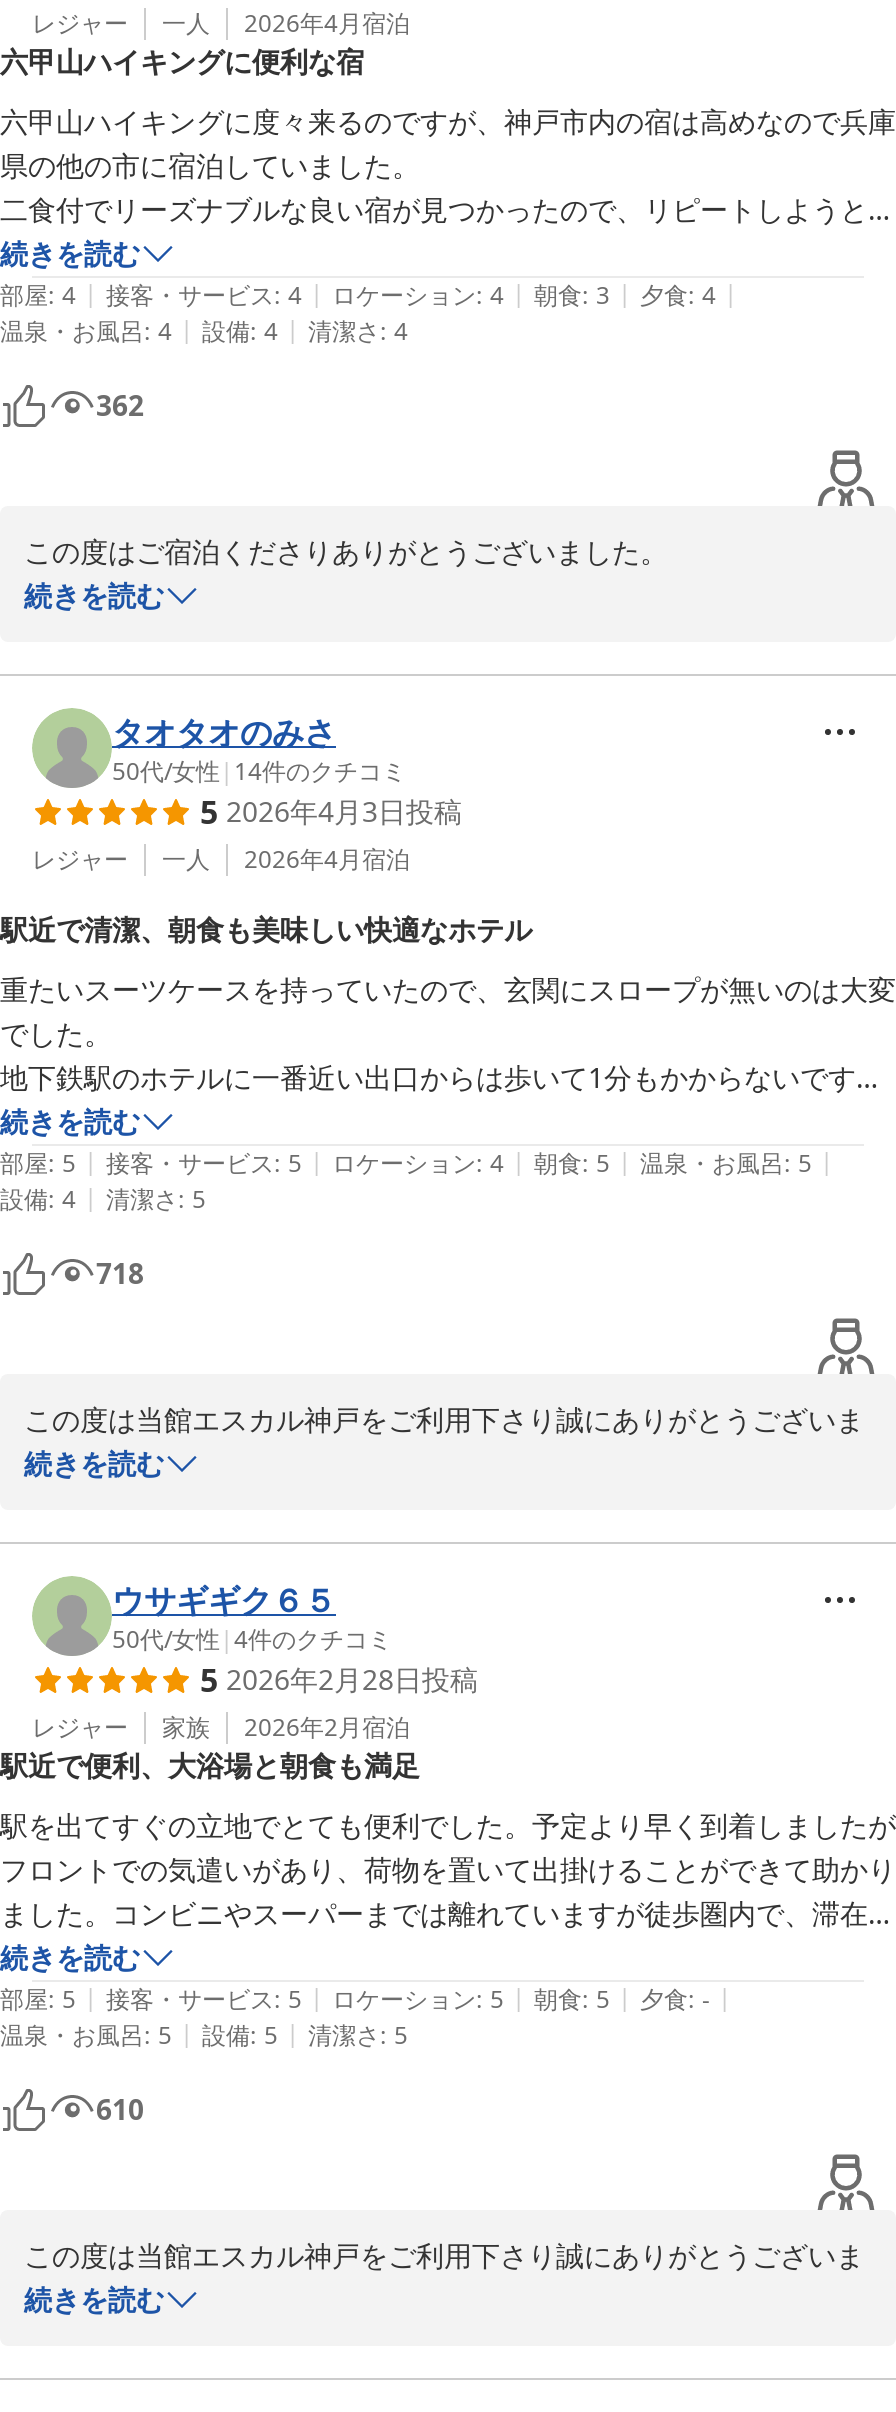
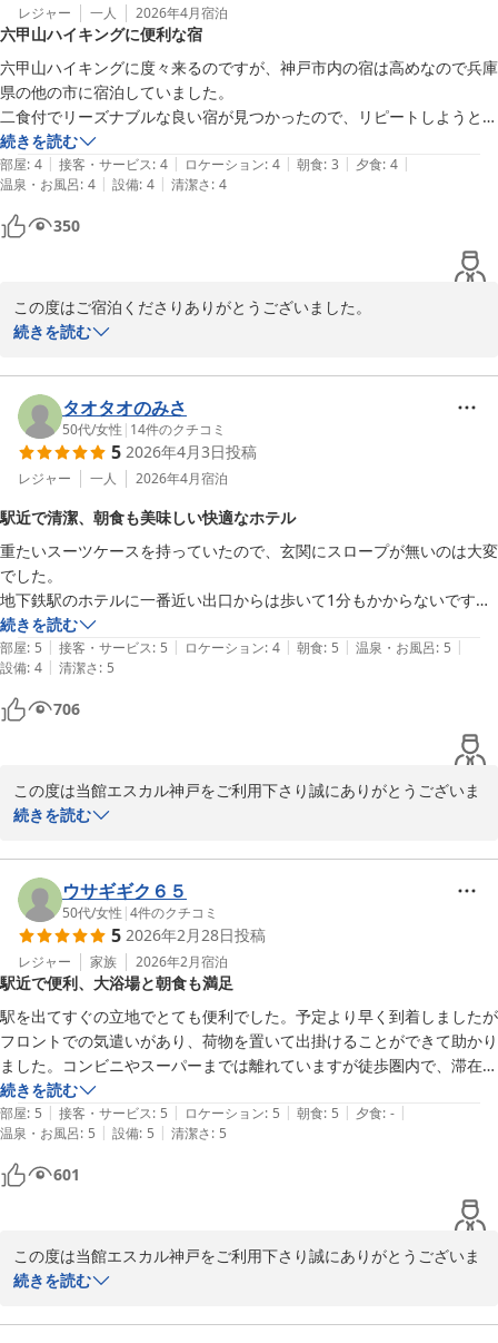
- 362
+ 350

- 718
+ 706

- 610
+ 601
